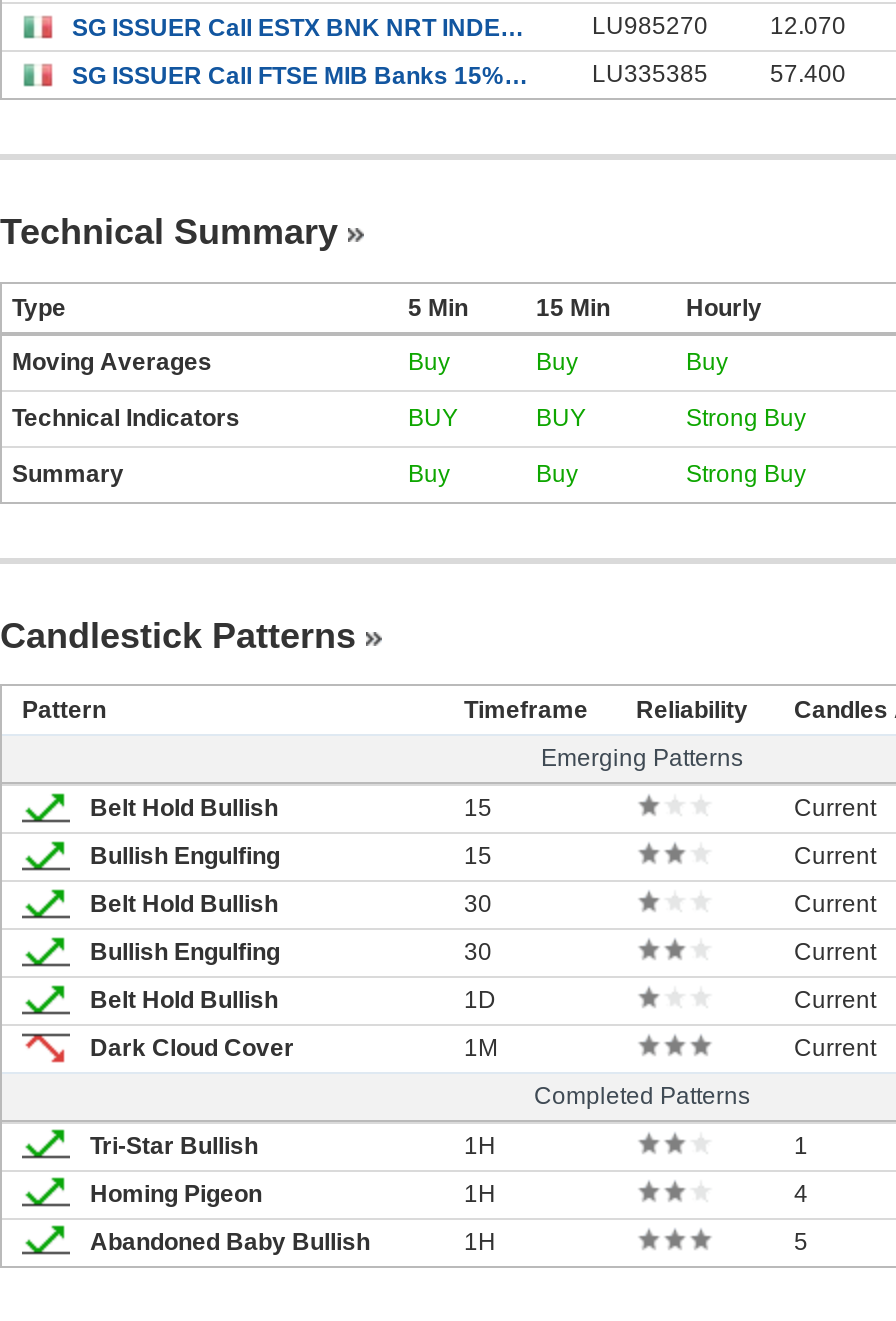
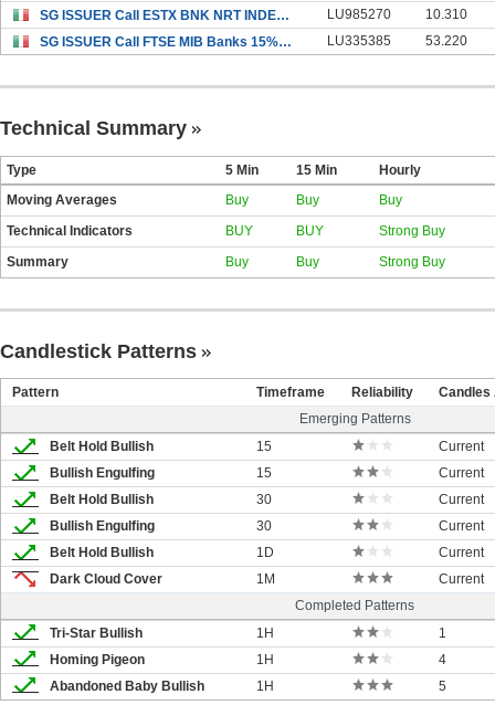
- 12.070
+ 10.310

- 57.400
+ 53.220
